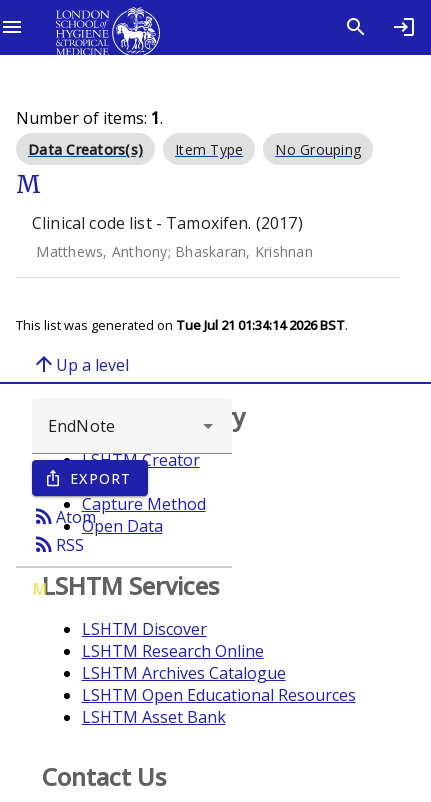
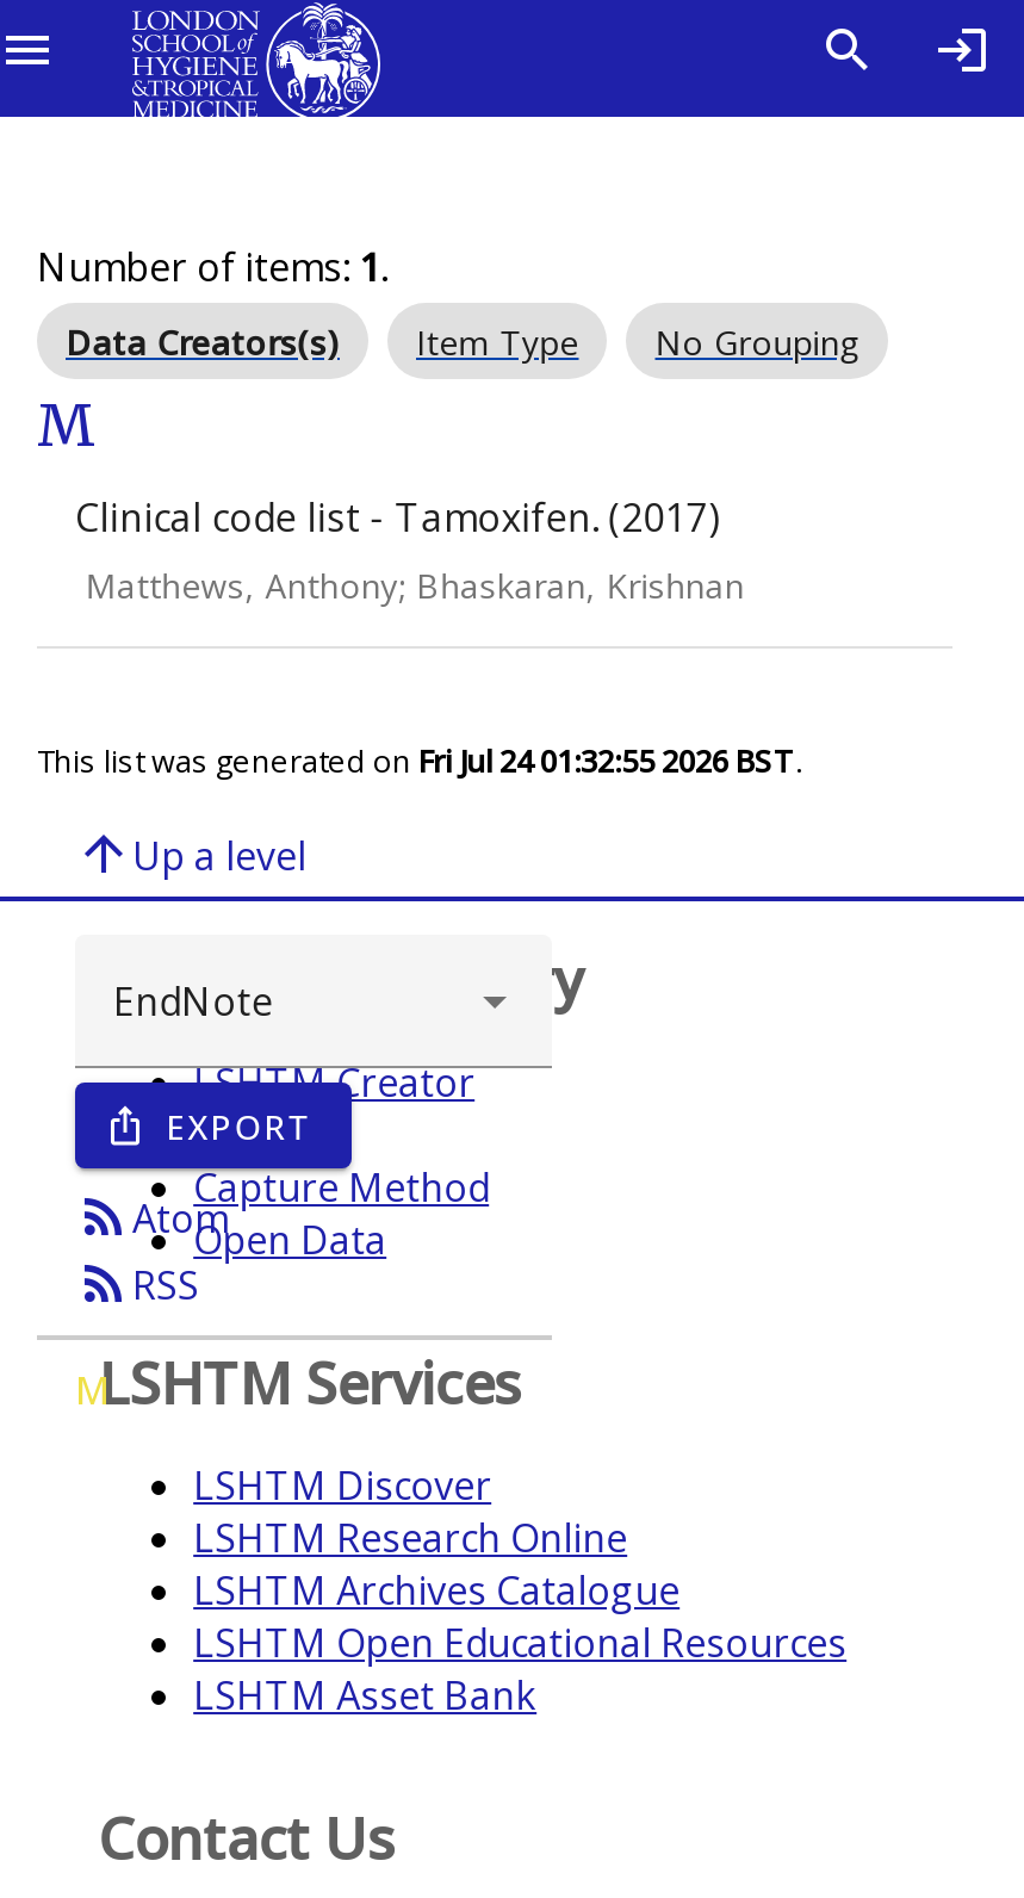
- This list was generated on Tue Jul 21 01:34:14 2026 BST.
+ This list was generated on Fri Jul 24 01:32:55 2026 BST.
